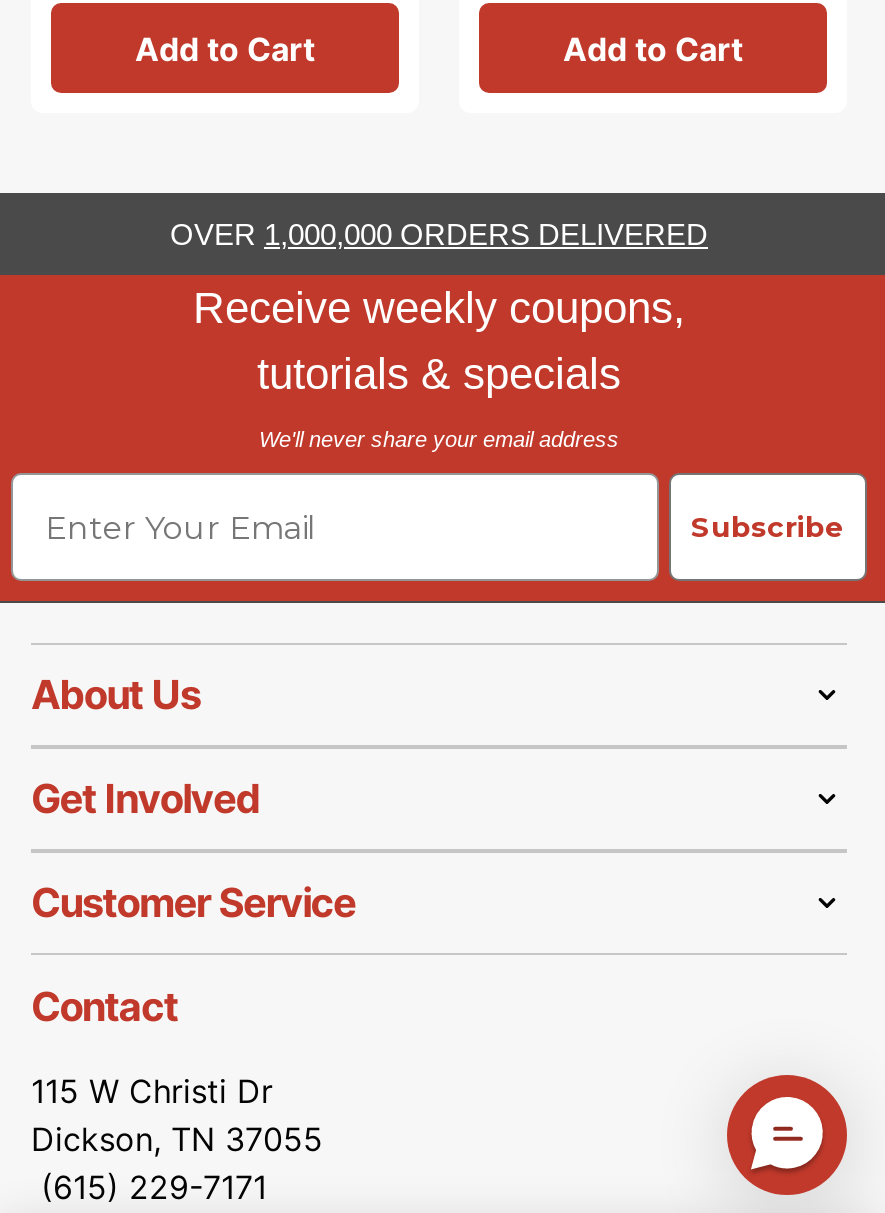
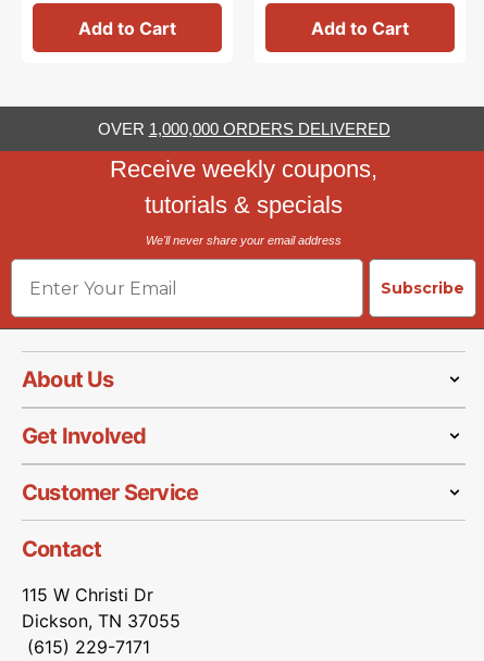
- [image]
